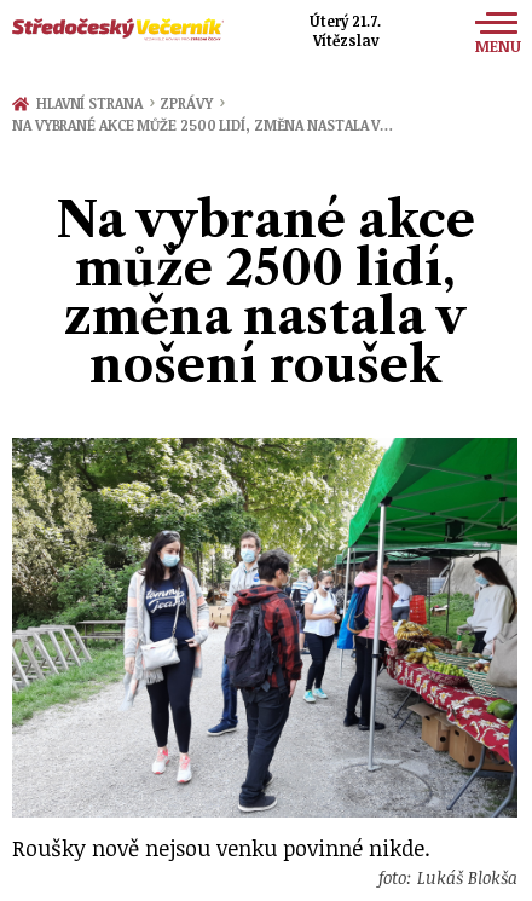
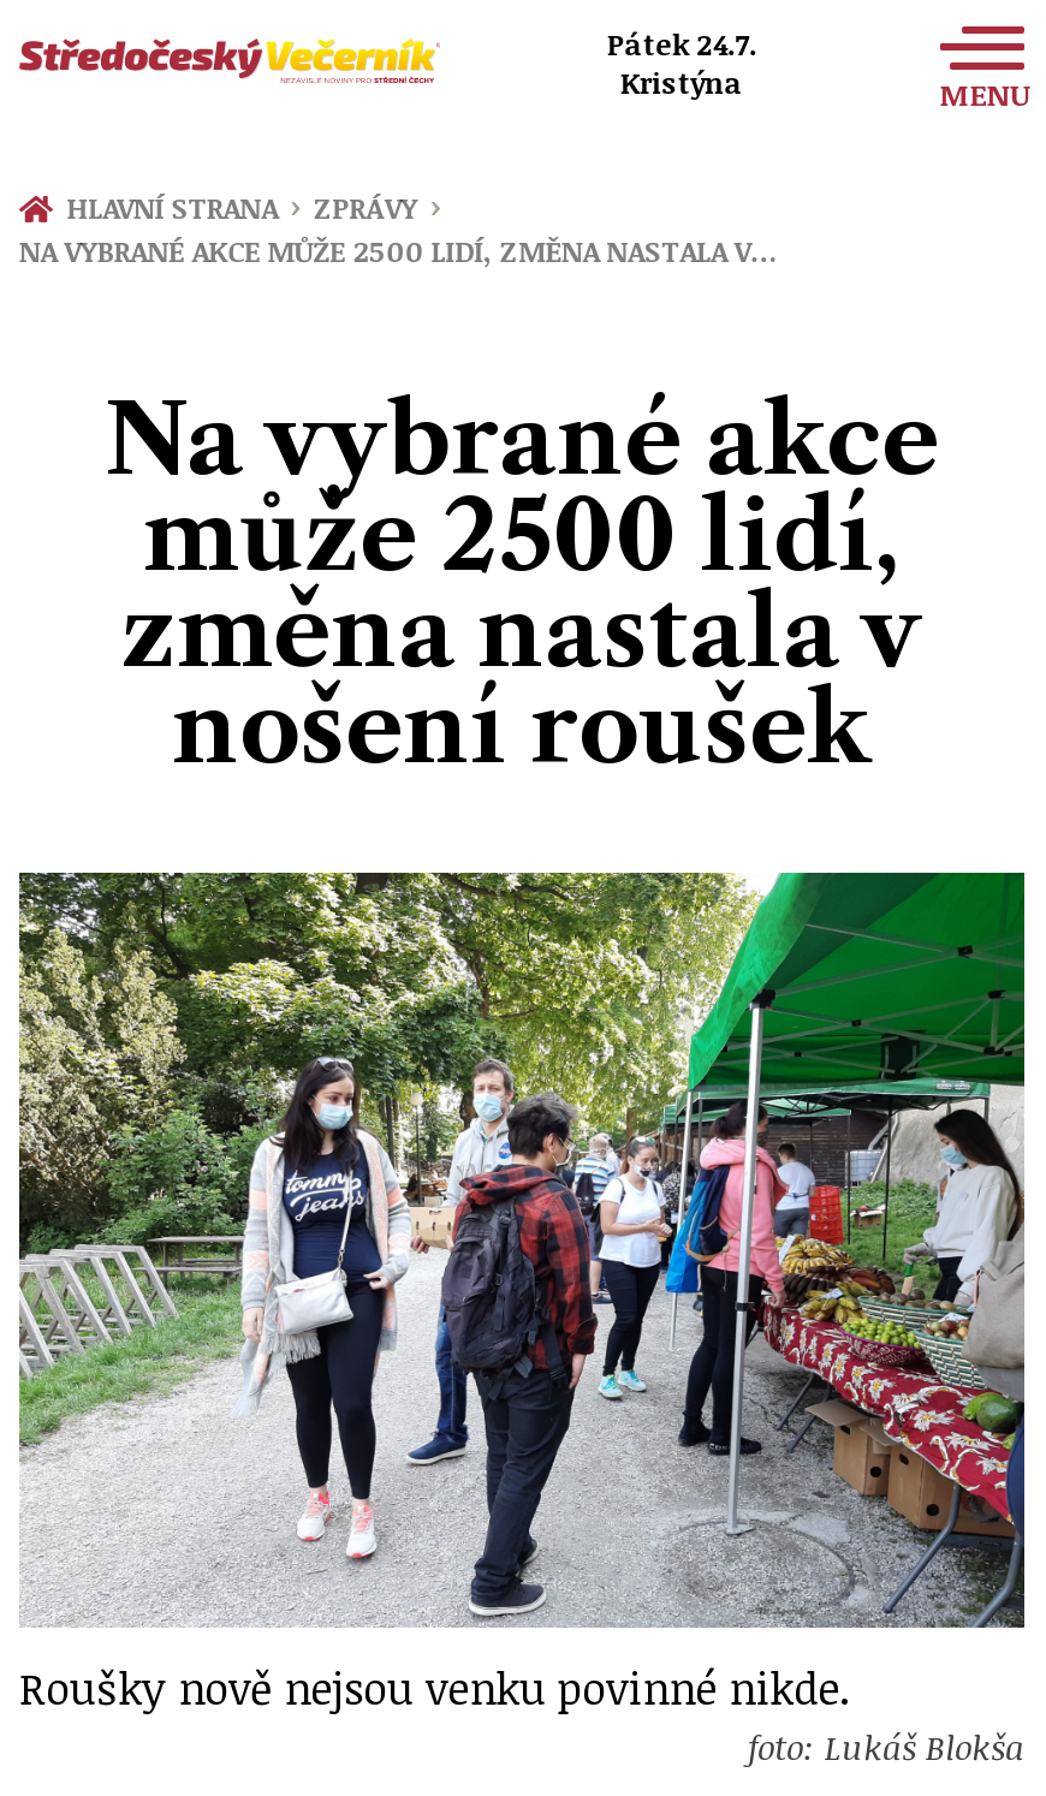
- Úterý 21.7.
- Vítězslav
+ Pátek 24.7.
+ Kristýna
